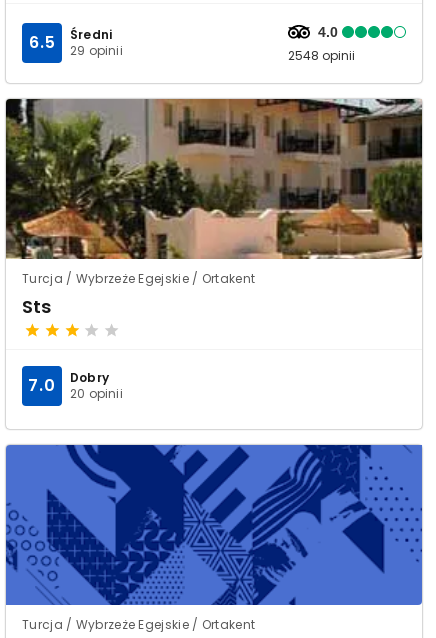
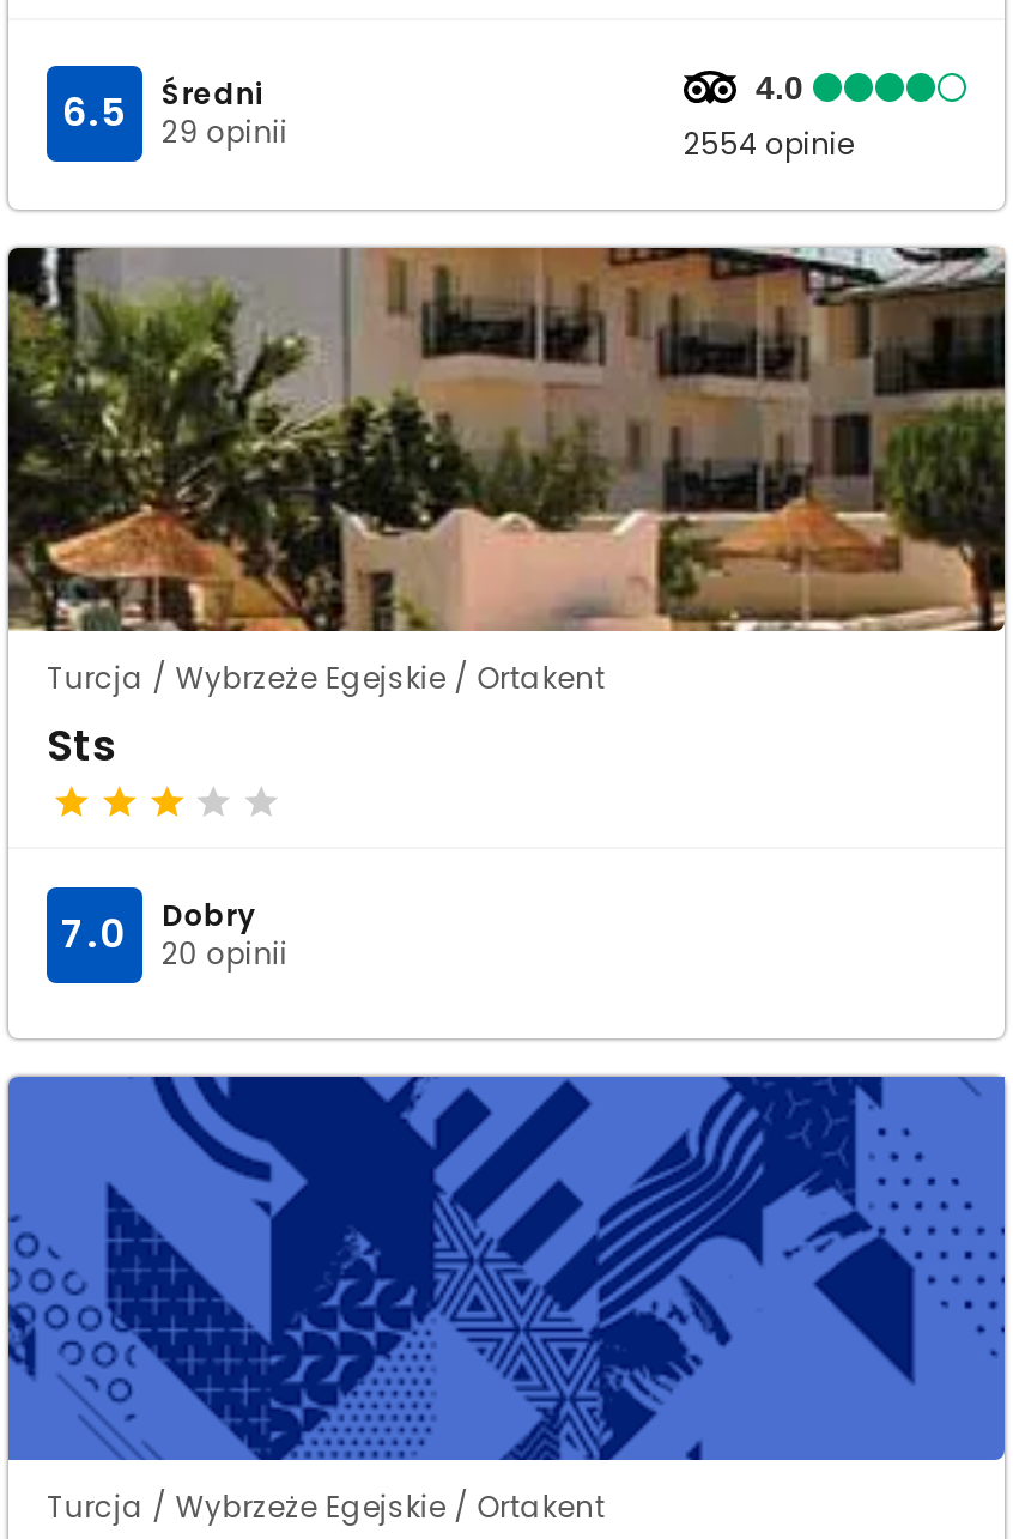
- 2548 opinii
+ 2554 opinie
